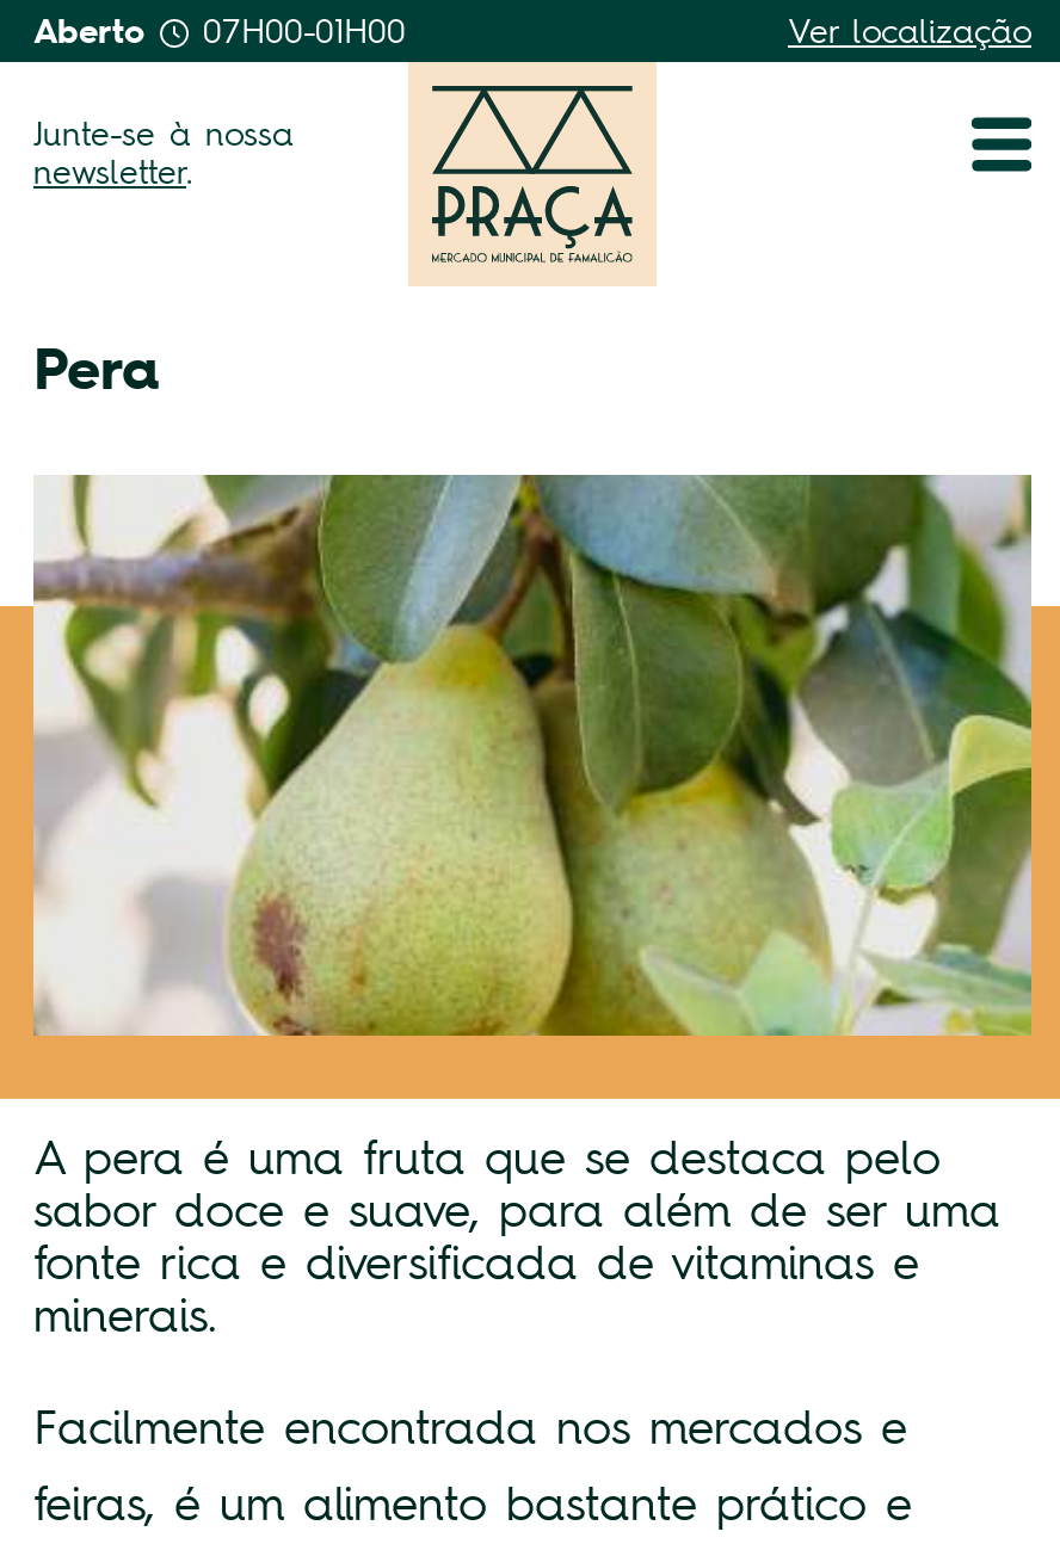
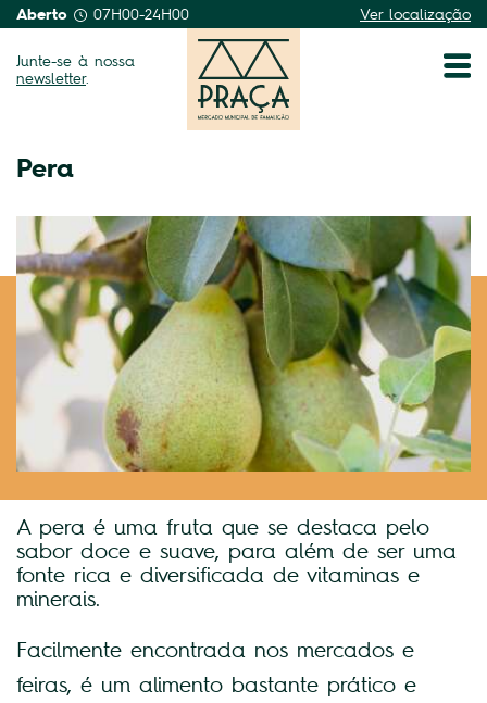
- Aberto 07H00-01H00
+ Aberto 07H00-24H00
